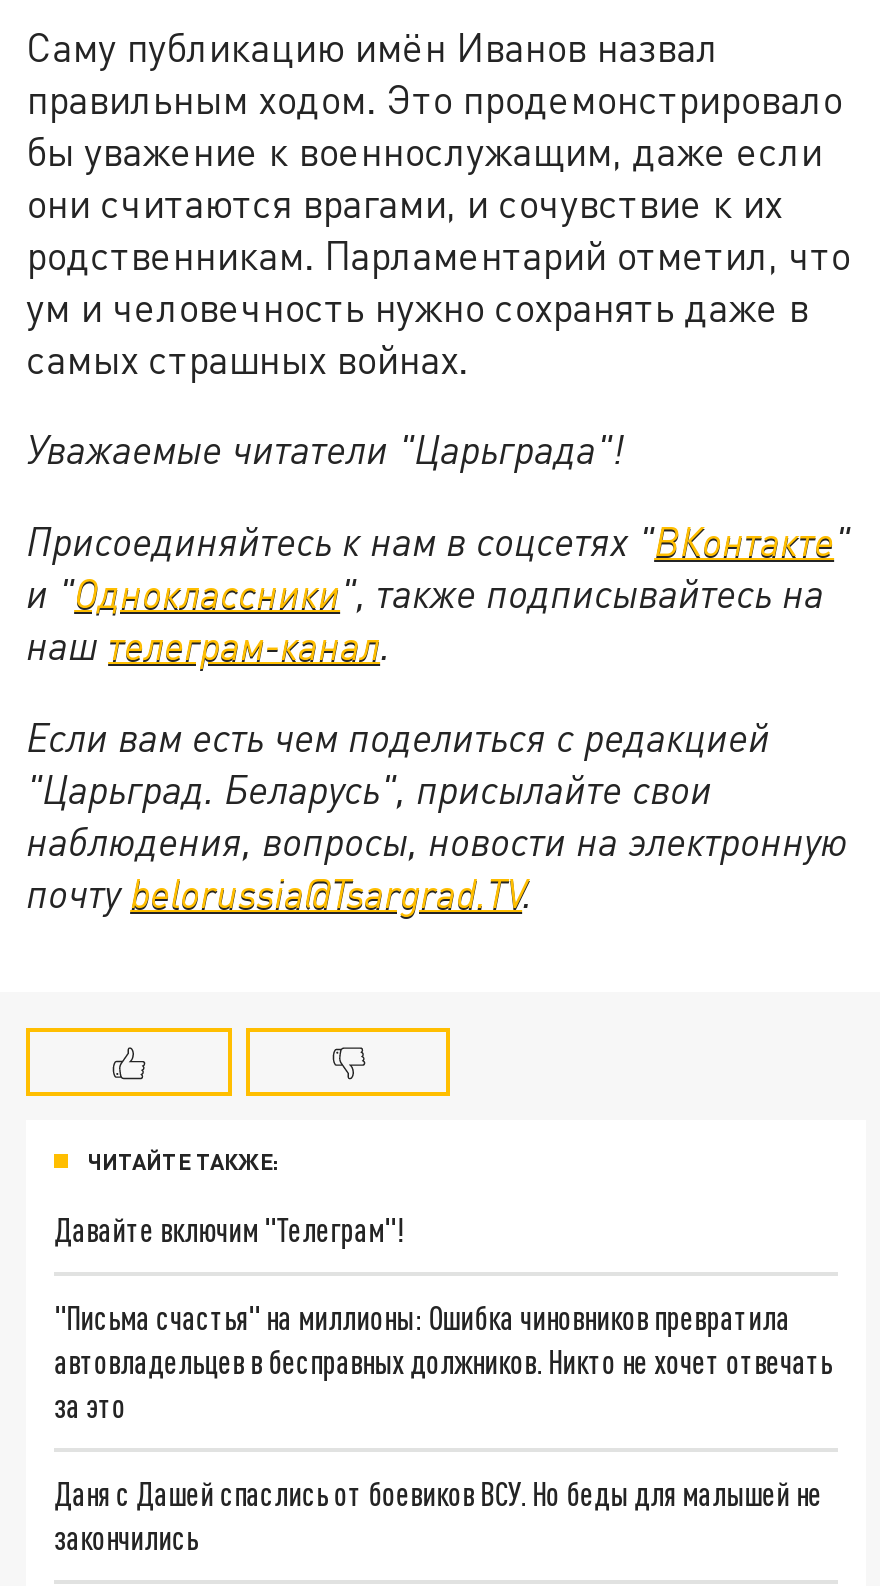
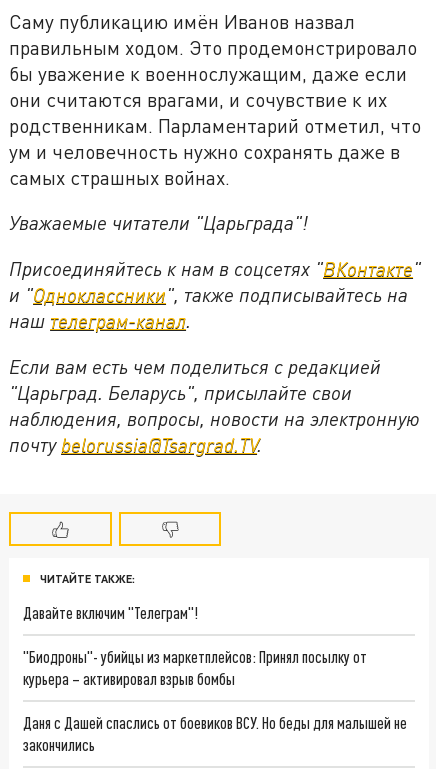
- "Письма счастья" на миллионы: Ошибка чиновников превратила
- автовладельцев в бесправных должников. Никто не хочет отвечать
- за это
+ "Биодроны"- убийцы из маркетплейсов: Принял посылку от
+ курьера – активировал взрыв бомбы
